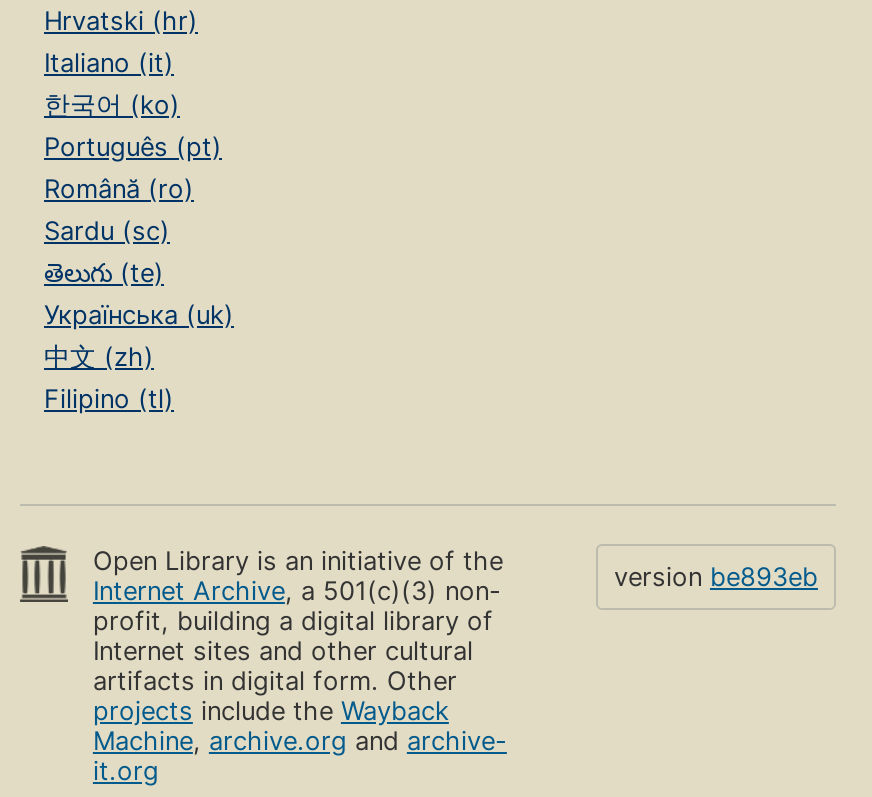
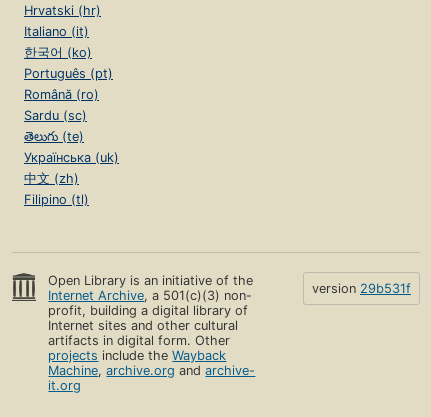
- version be893eb
+ version 29b531f
